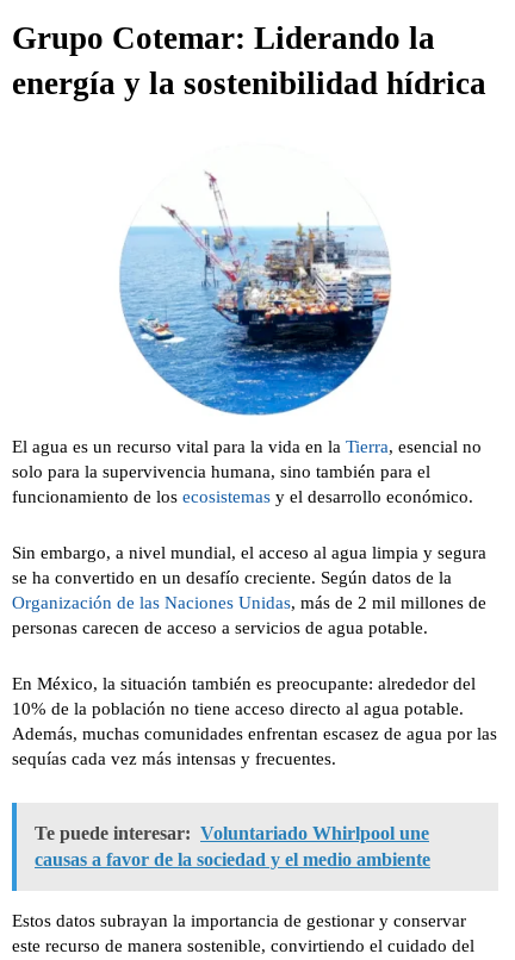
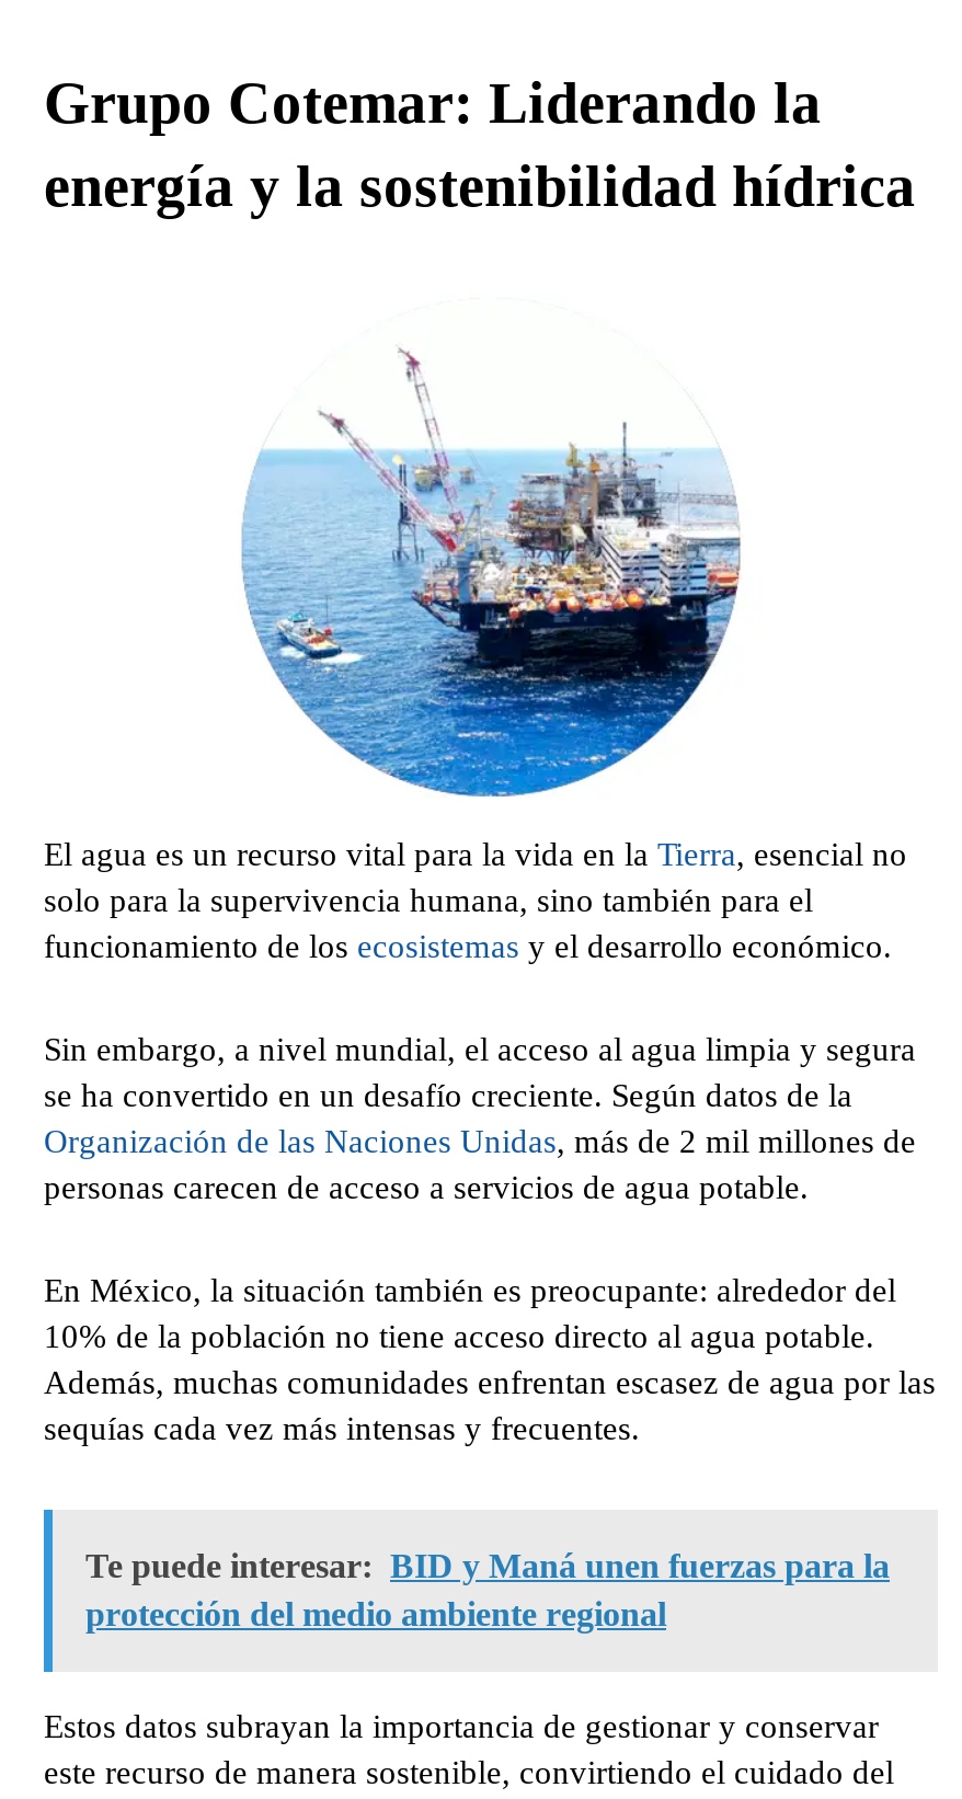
- Te puede interesar: Voluntariado Whirlpool une
- causas a favor de la sociedad y el medio ambiente
+ Te puede interesar: BID y Maná unen fuerzas para la
+ protección del medio ambiente regional
